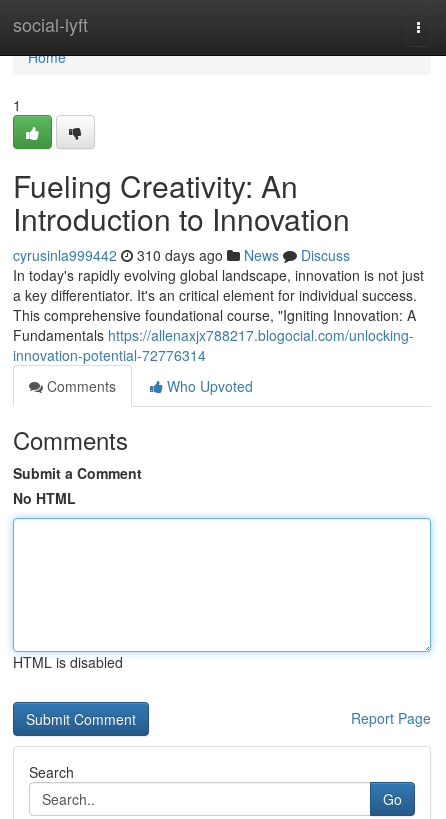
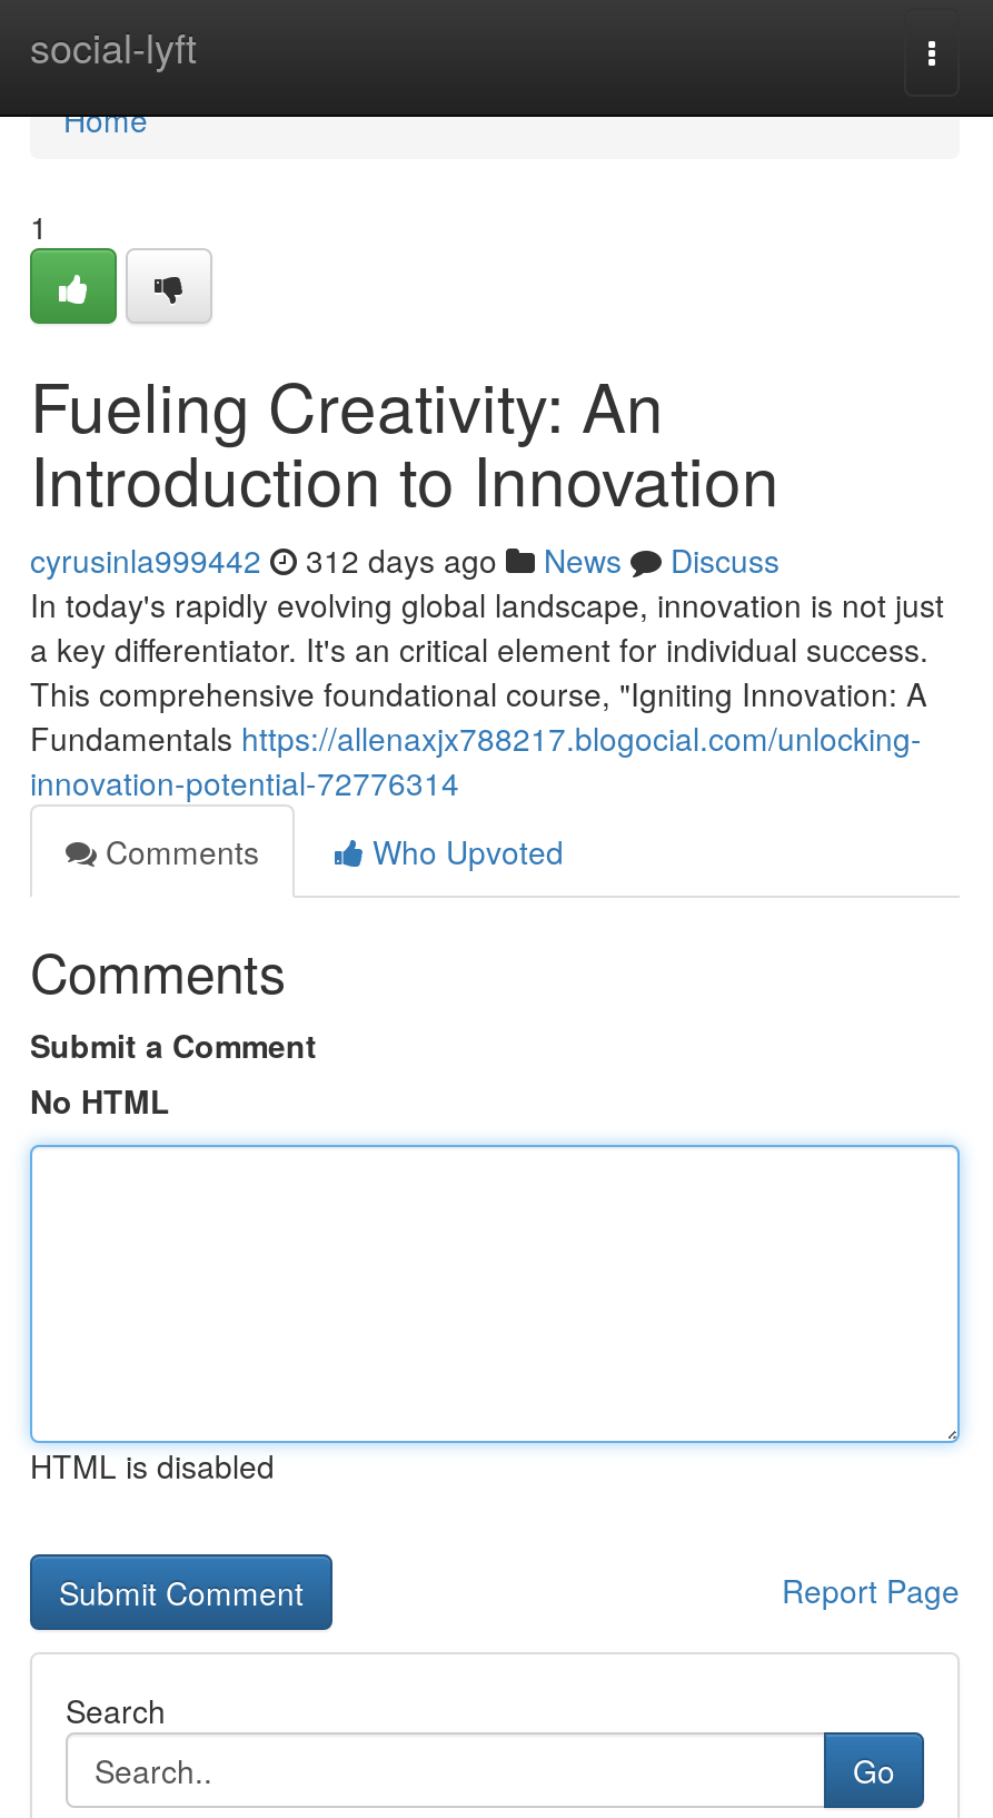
- cyrusinla999442 310 days ago News Discuss
+ cyrusinla999442 312 days ago News Discuss
